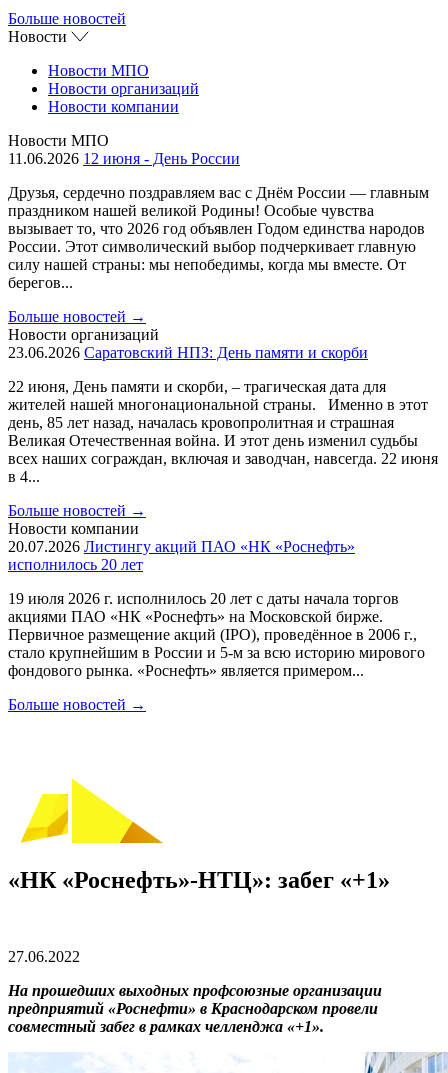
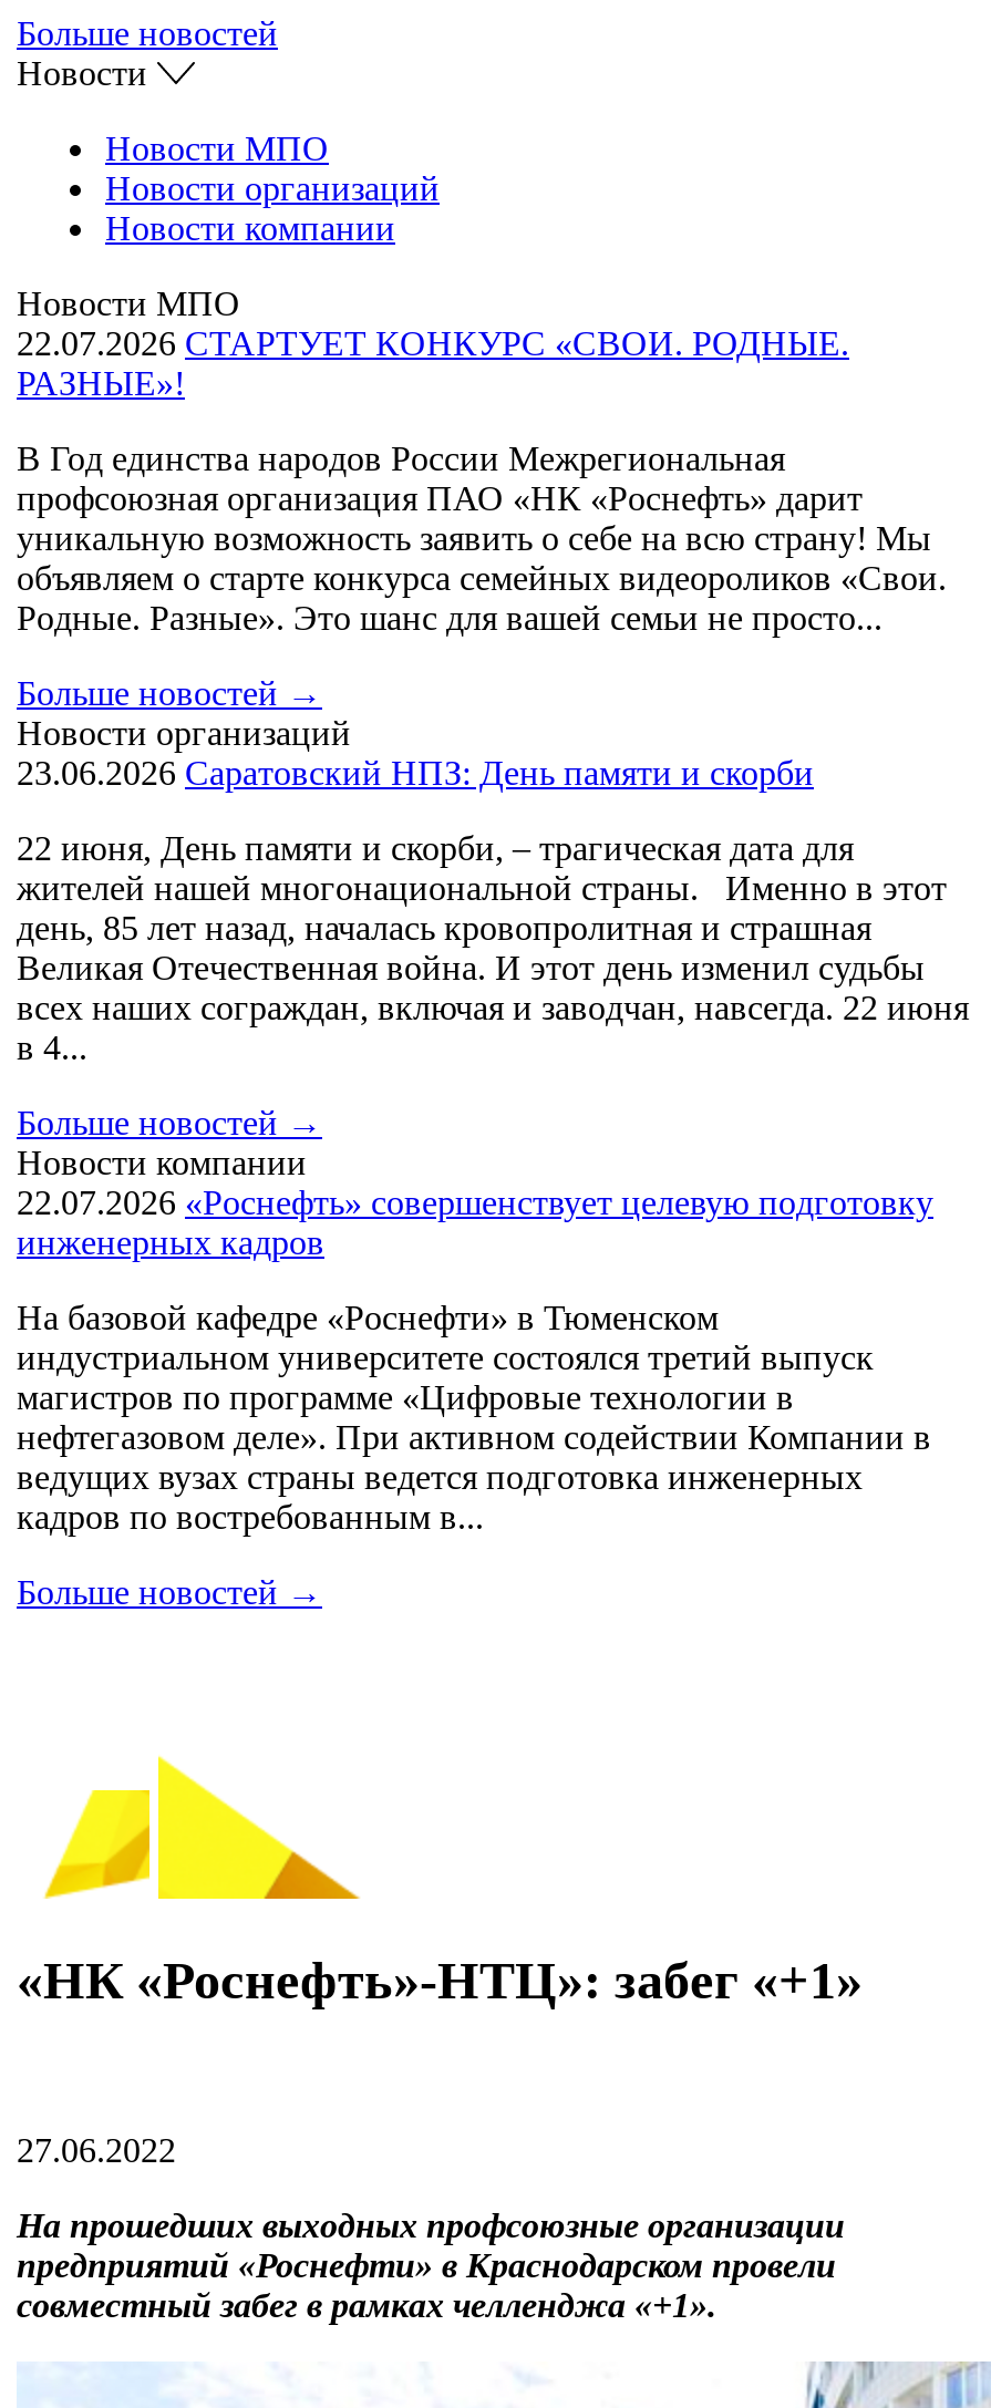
- 11.06.2026 12 июня - День России
+ 22.07.2026 СТАРТУЕТ КОНКУРС «СВОИ. РОДНЫЕ.
+ РАЗНЫЕ»!

- Друзья, сердечно поздравляем вас с Днём России — главным
- праздником нашей великой Родины! Особые чувства
- вызывает то, что 2026 год объявлен Годом единства народов
- России. Этот символический выбор подчеркивает главную
- силу нашей страны: мы непобедимы, когда мы вместе. От
- берегов...
+ В Год единства народов России Межрегиональная
+ профсоюзная организация ПАО «НК «Роснефть» дарит
+ уникальную возможность заявить о себе на всю страну! Мы
+ объявляем о старте конкурса семейных видеороликов «Свои.
+ Родные. Разные». Это шанс для вашей семьи не просто...

- 20.07.2026 Листингу акций ПАО «НК «Роснефть»
- исполнилось 20 лет
+ 22.07.2026 «Роснефть» совершенствует целевую подготовку
+ инженерных кадров

- 19 июля 2026 г. исполнилось 20 лет с даты начала торгов
- акциями ПАО «НК «Роснефть» на Московской бирже.
- Первичное размещение акций (IPO), проведённое в 2006 г.,
- стало крупнейшим в России и 5-м за всю историю мирового
- фондового рынка. «Роснефть» является примером...
+ На базовой кафедре «Роснефти» в Тюменском
+ индустриальном университете состоялся третий выпуск
+ магистров по программе «Цифровые технологии в
+ нефтегазовом деле». При активном содействии Компании в
+ ведущих вузах страны ведется подготовка инженерных
+ кадров по востребованным в...
